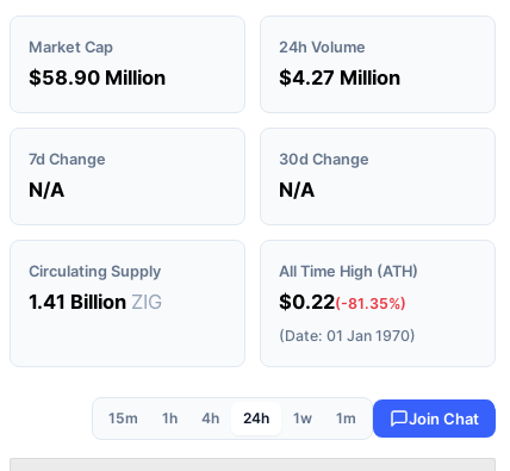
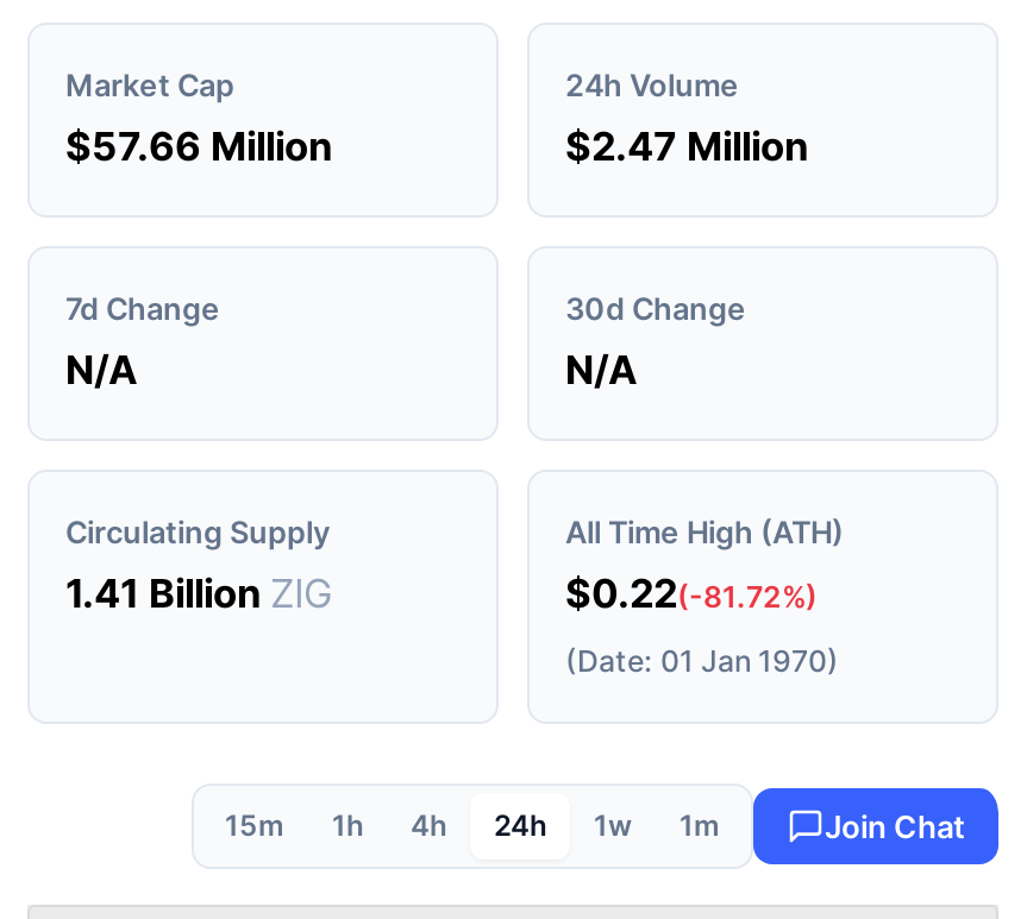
- $58.90 Million
+ $57.66 Million

- $4.27 Million
+ $2.47 Million

- $0.22(-81.35%)
+ $0.22(-81.72%)
